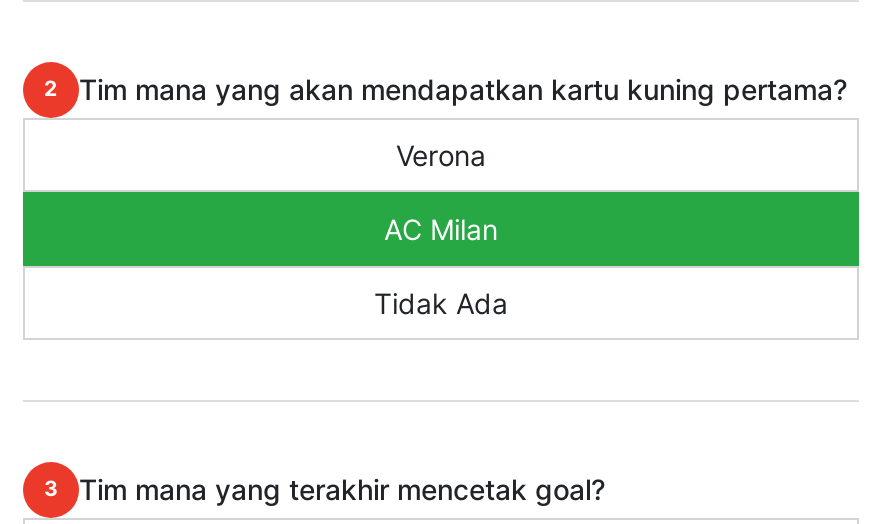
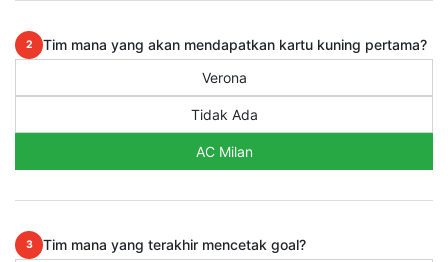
moved down: AC Milan

moved up: Tidak Ada
